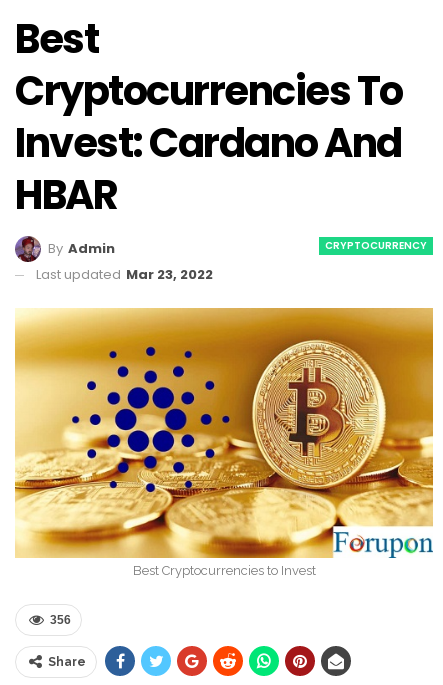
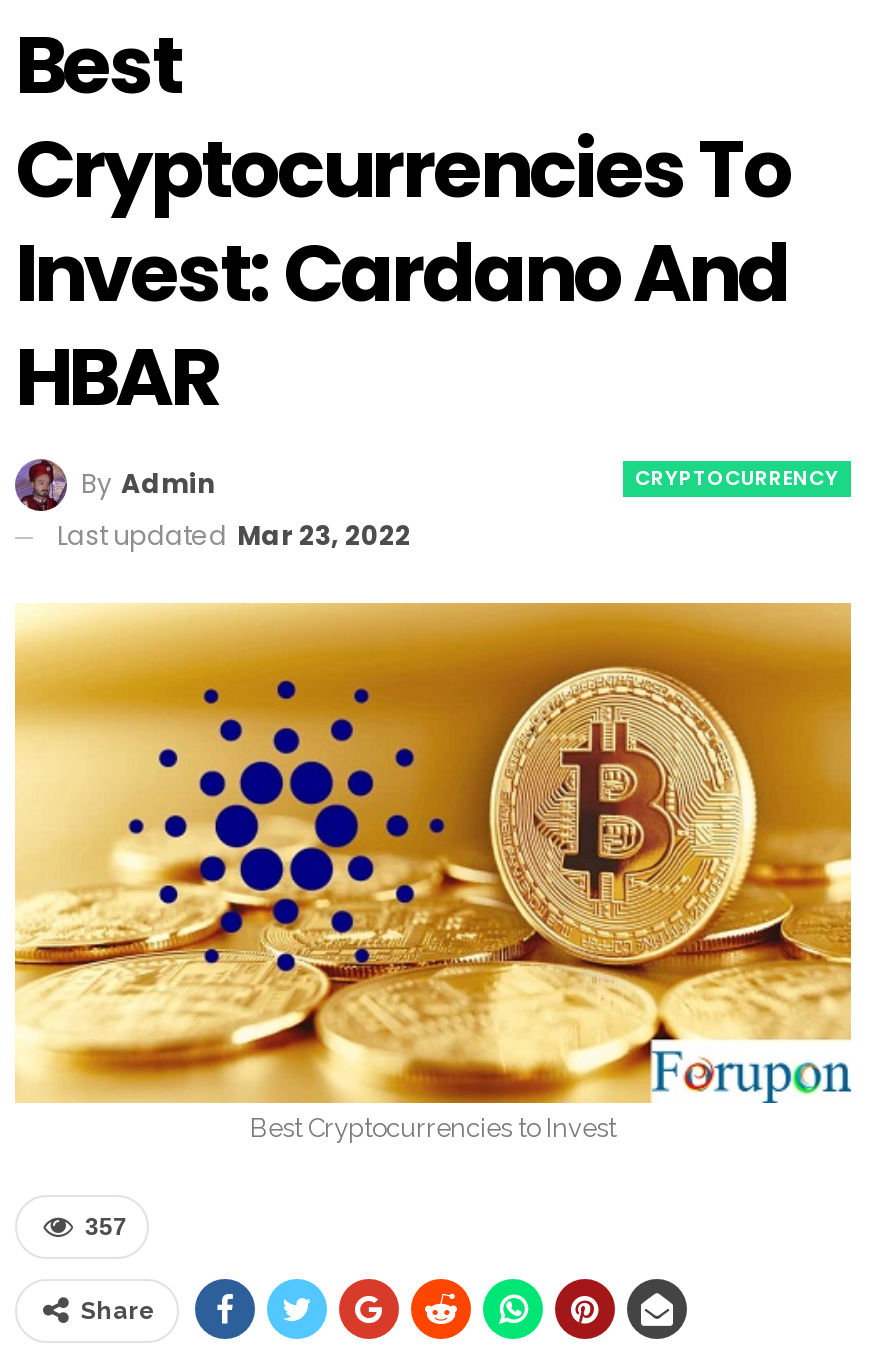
- 356
+ 357
